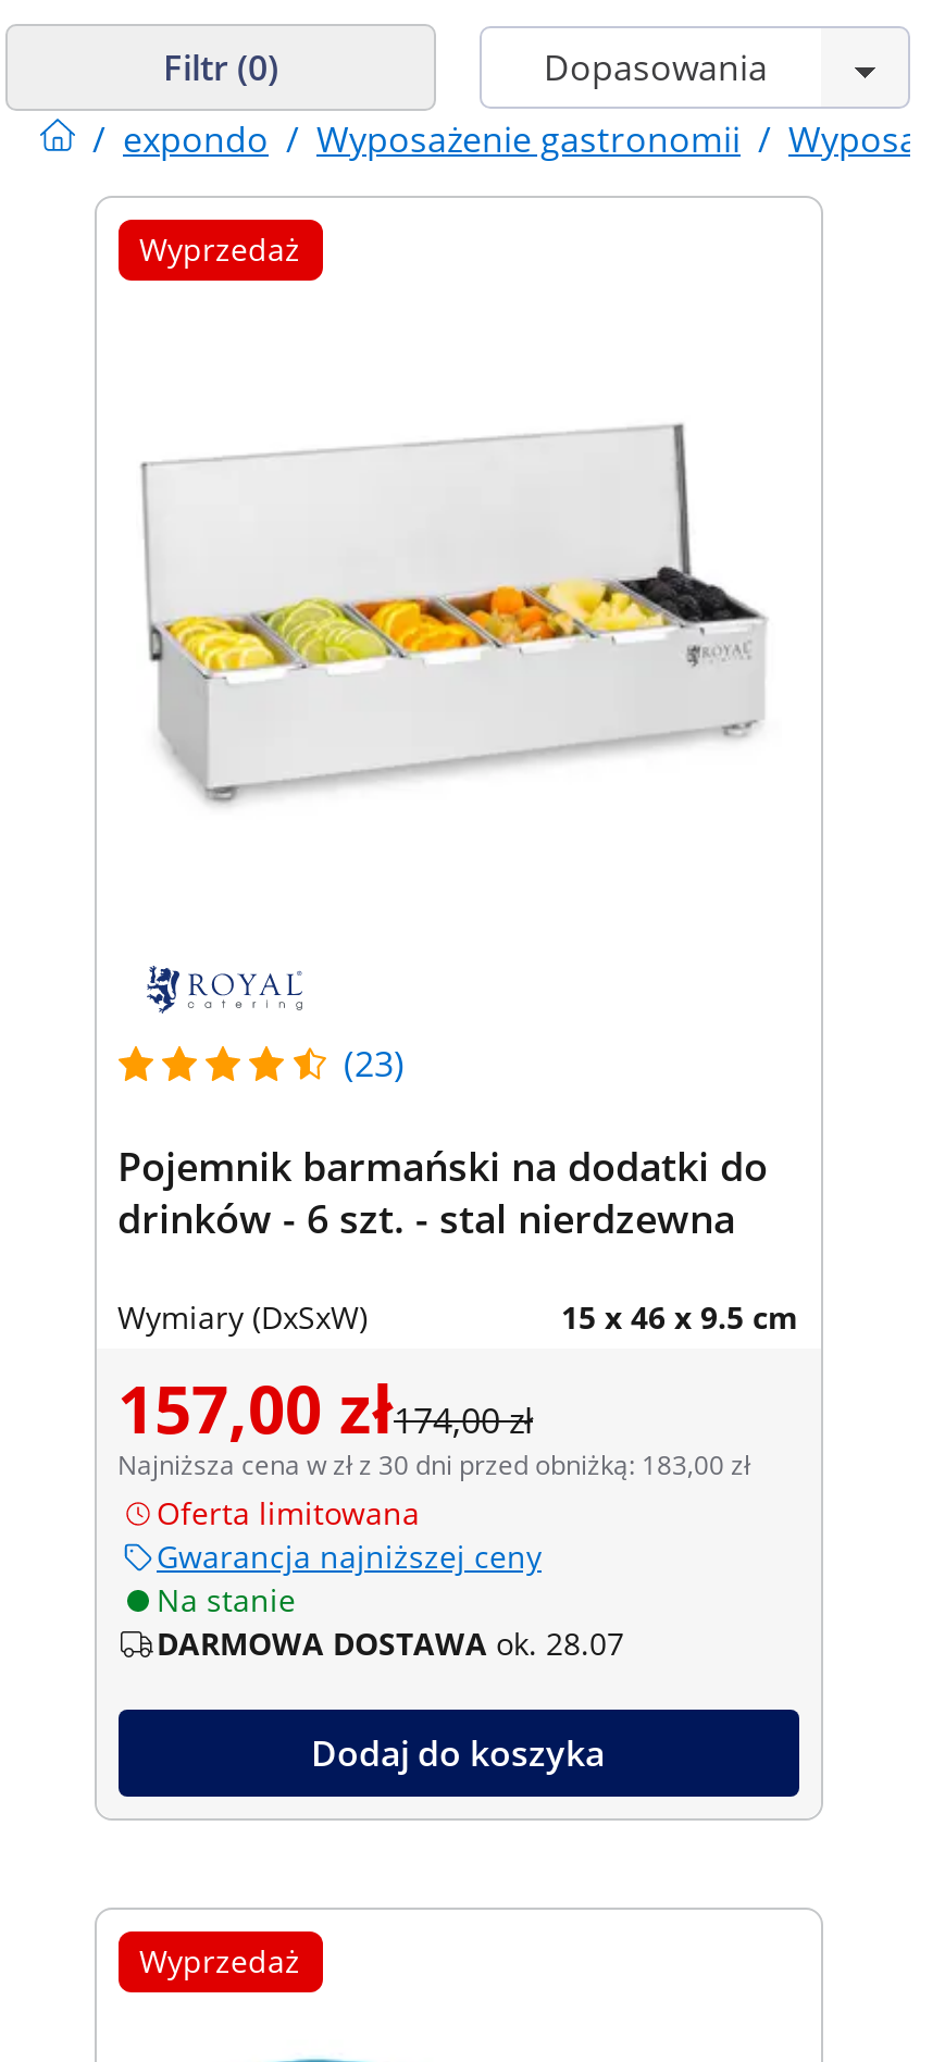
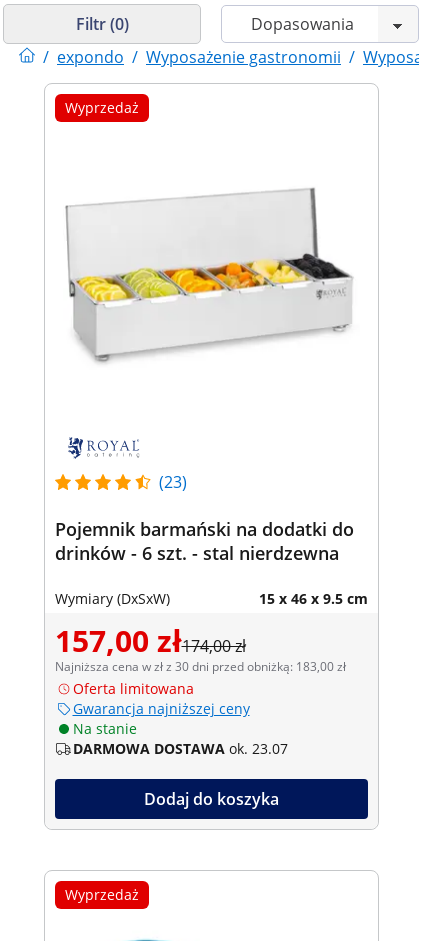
- DARMOWA DOSTAWA ok. 28.07
+ DARMOWA DOSTAWA ok. 23.07
